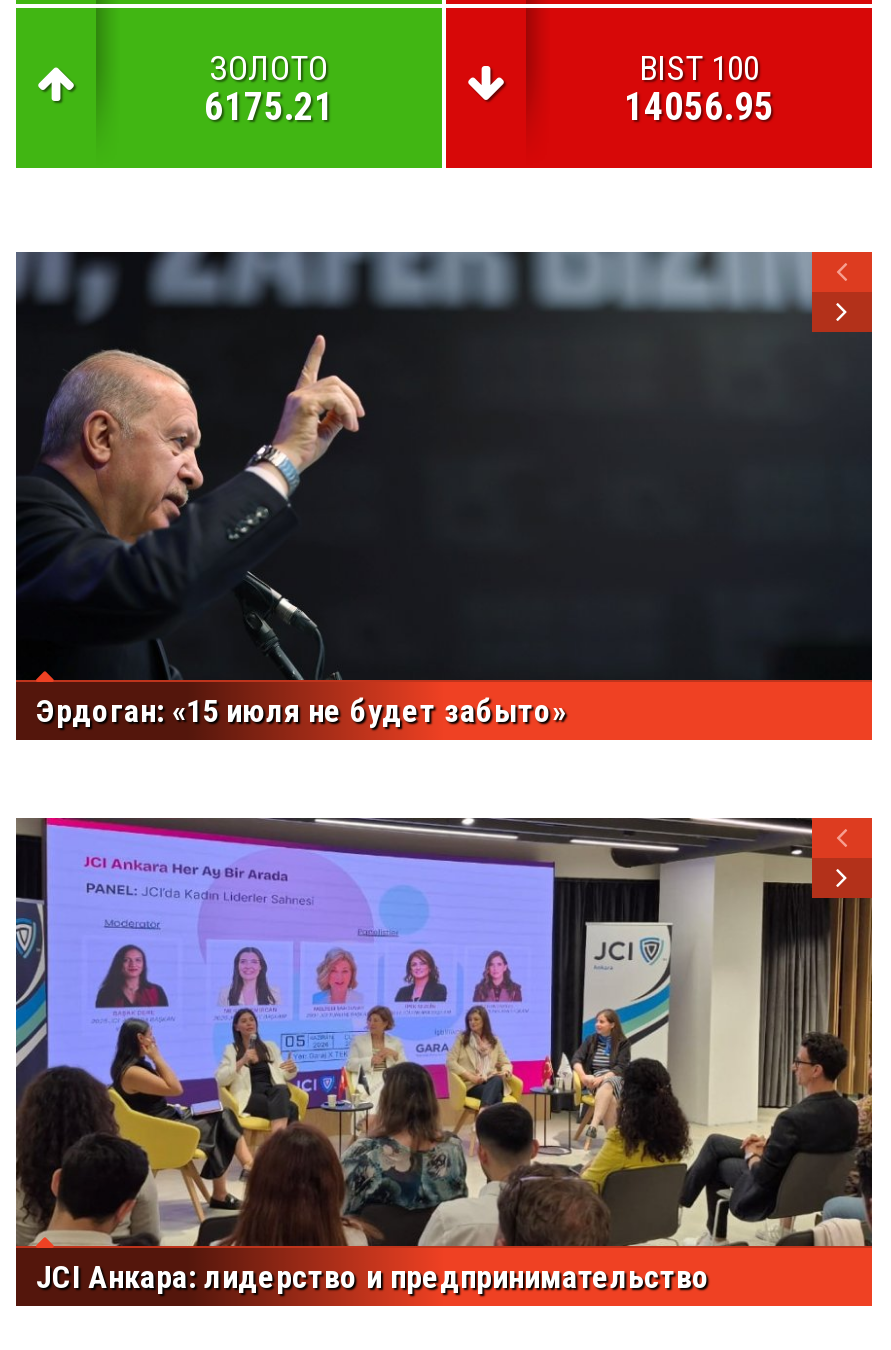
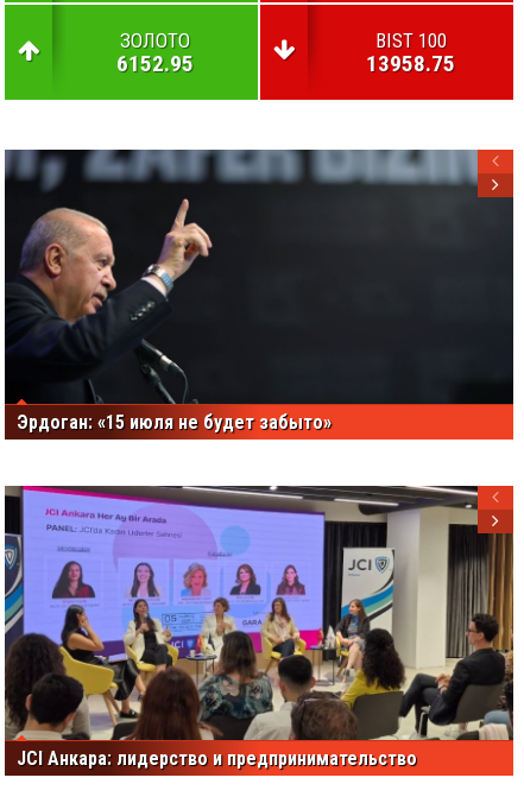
- 6175.21
+ 6152.95

- 14056.95
+ 13958.75
